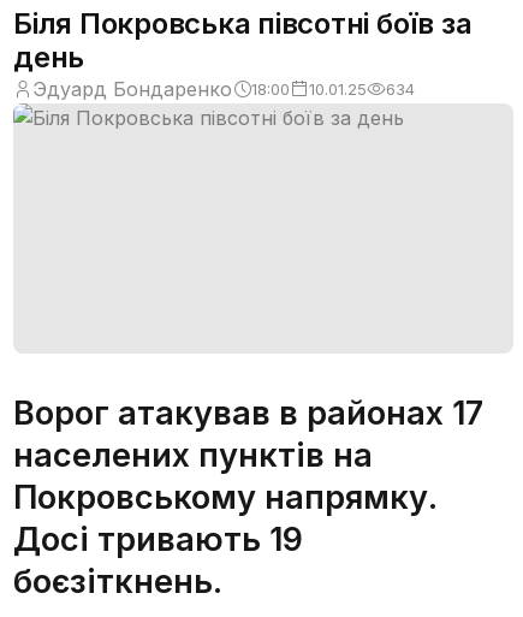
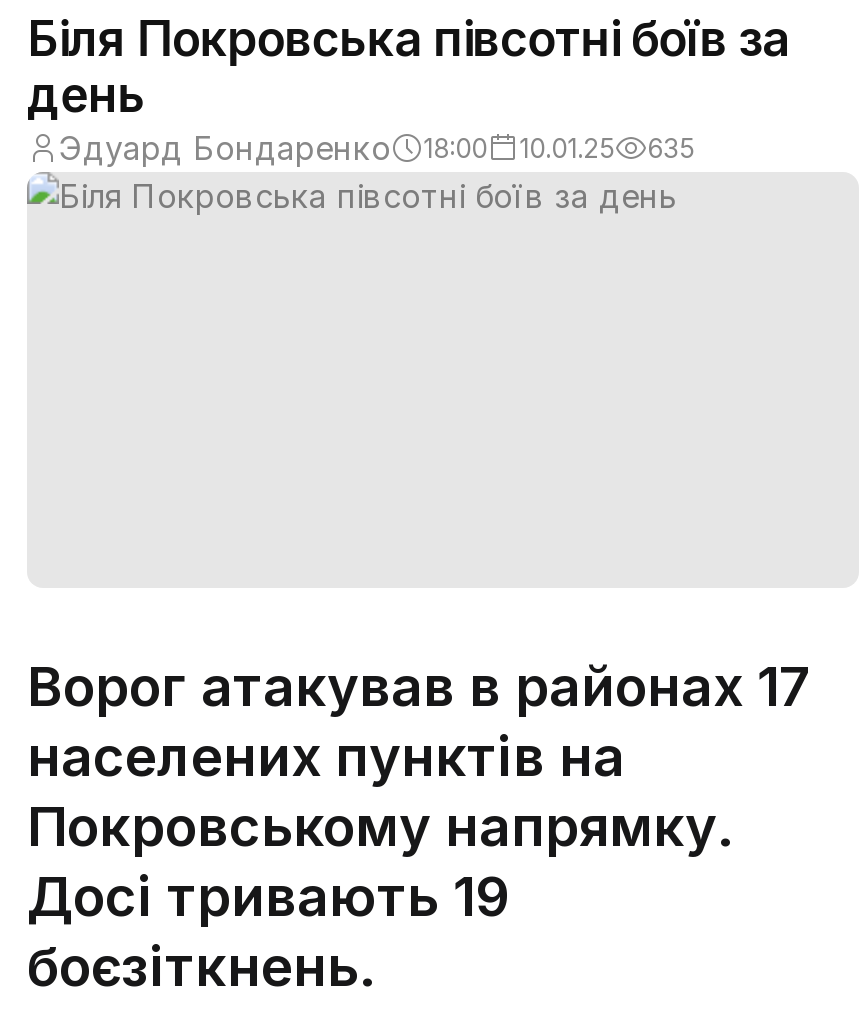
- Эдуард Бондаренко 18:00 10.01.25 634
+ Эдуард Бондаренко 18:00 10.01.25 635
